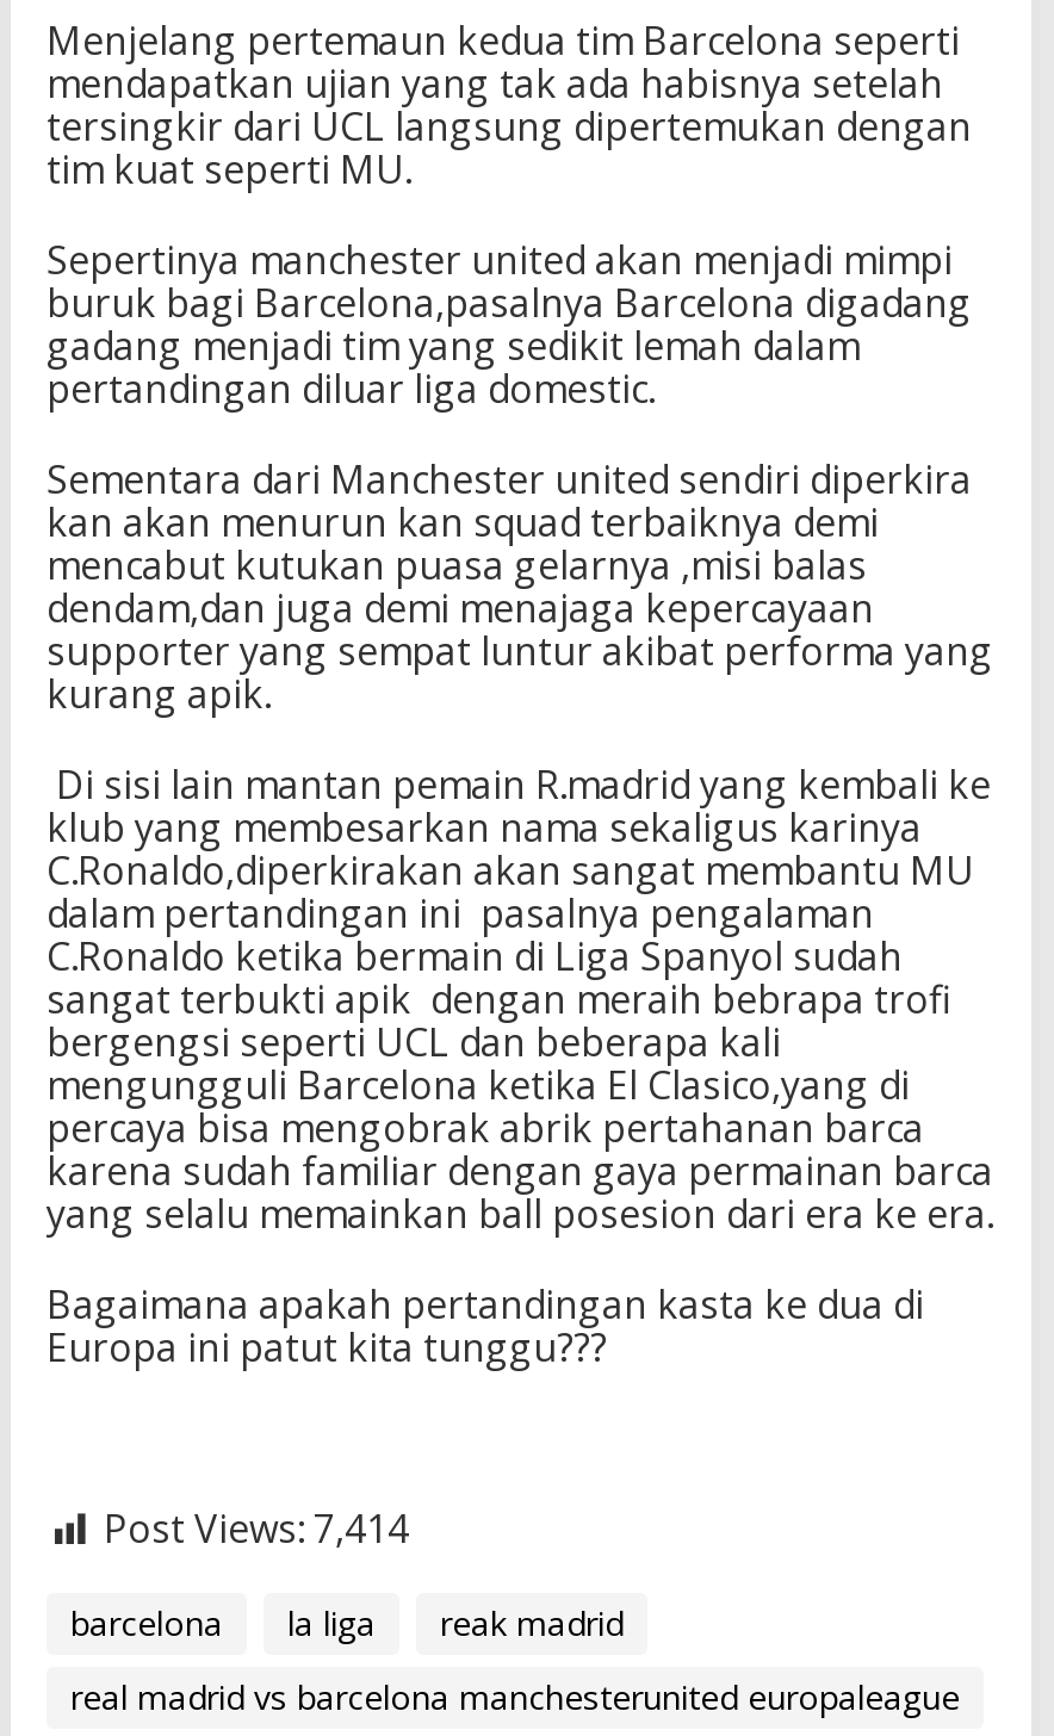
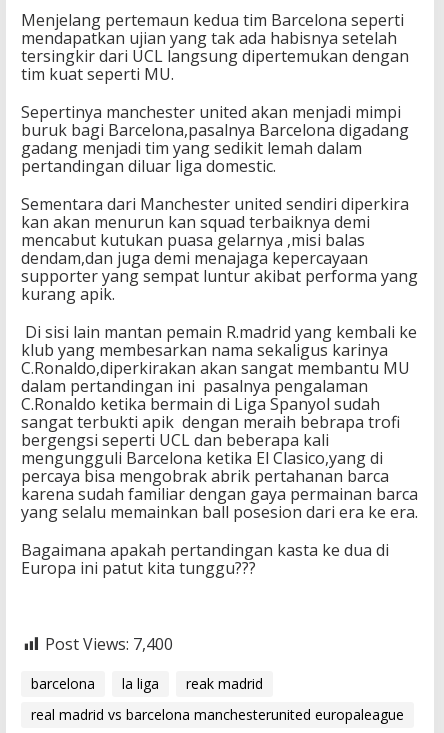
- Post Views: 7,414
+ Post Views: 7,400
